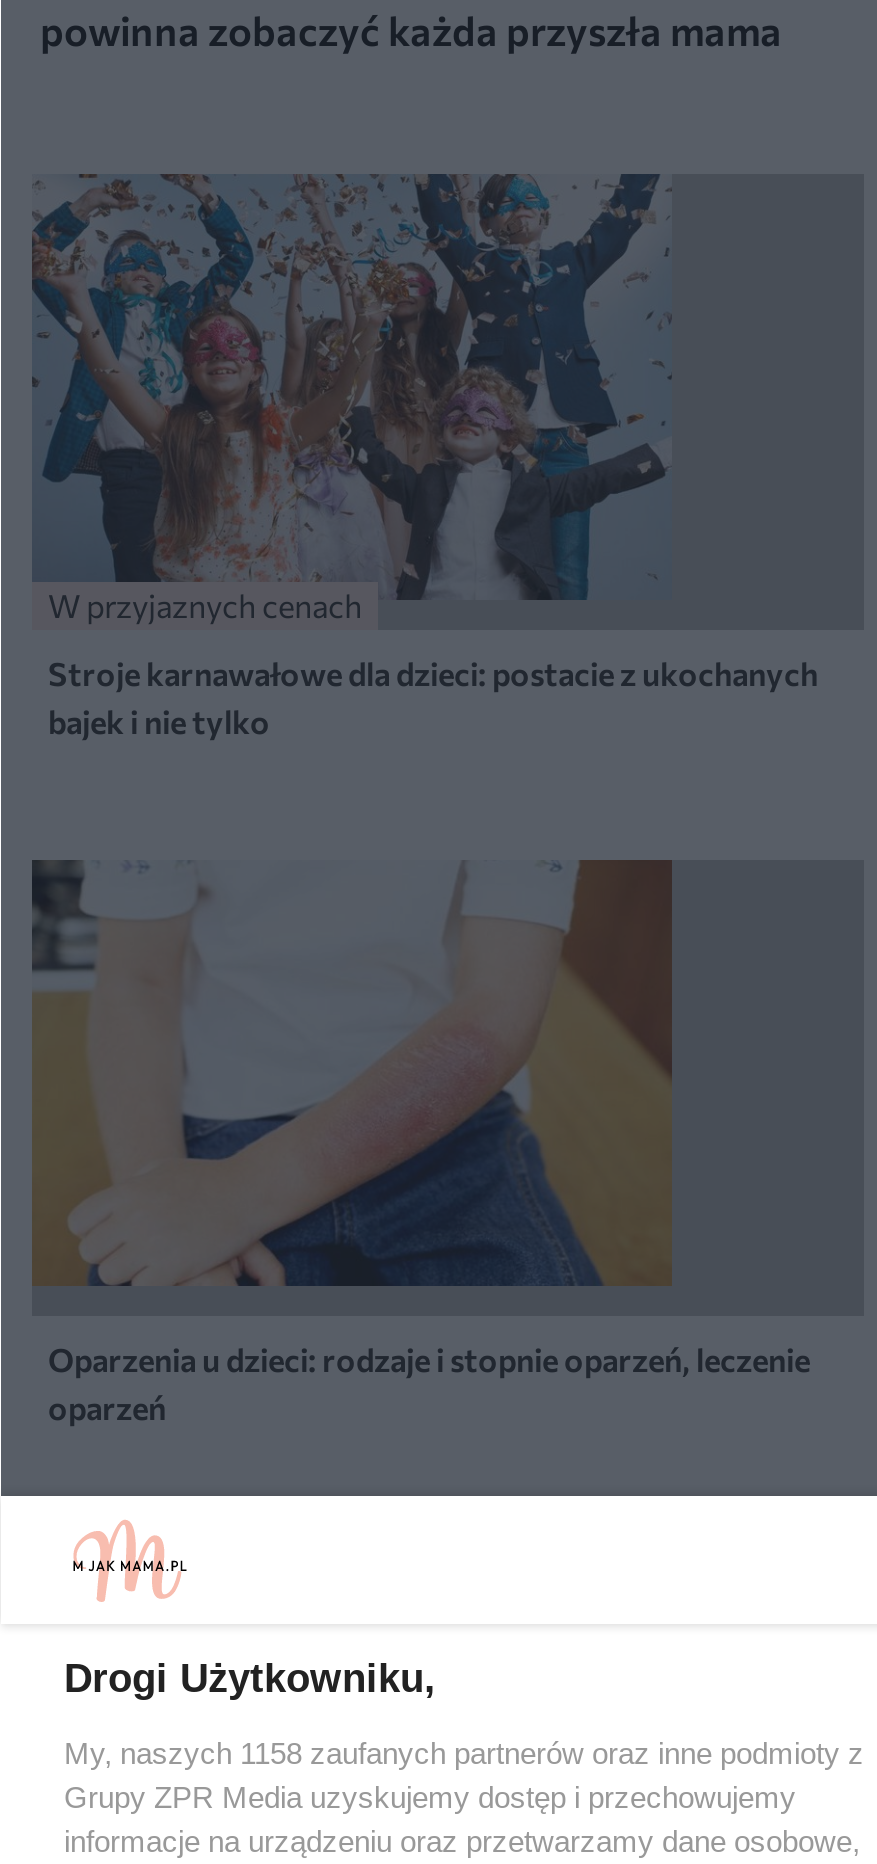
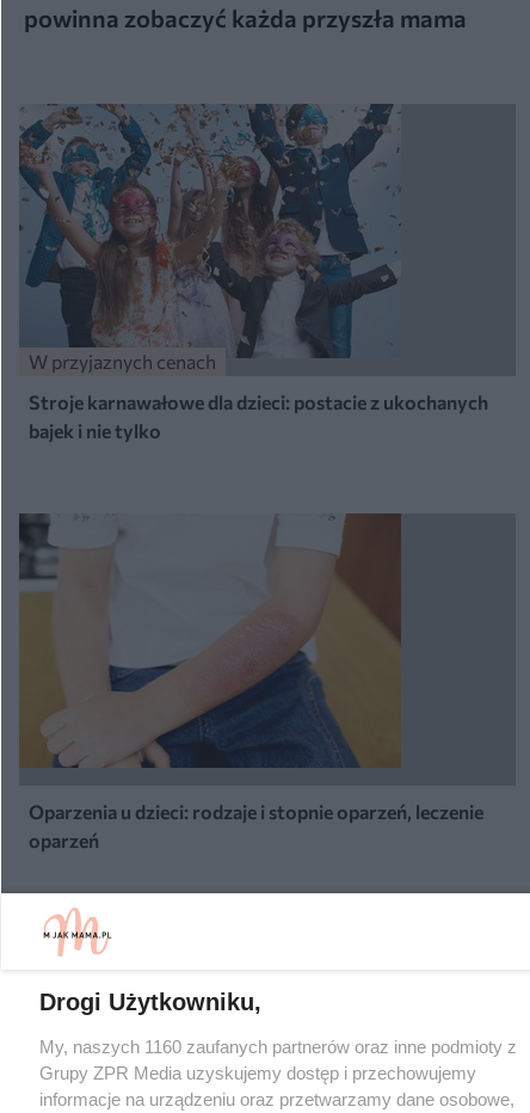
- My, naszych 1158 zaufanych partnerów oraz inne podmioty z
+ My, naszych 1160 zaufanych partnerów oraz inne podmioty z
